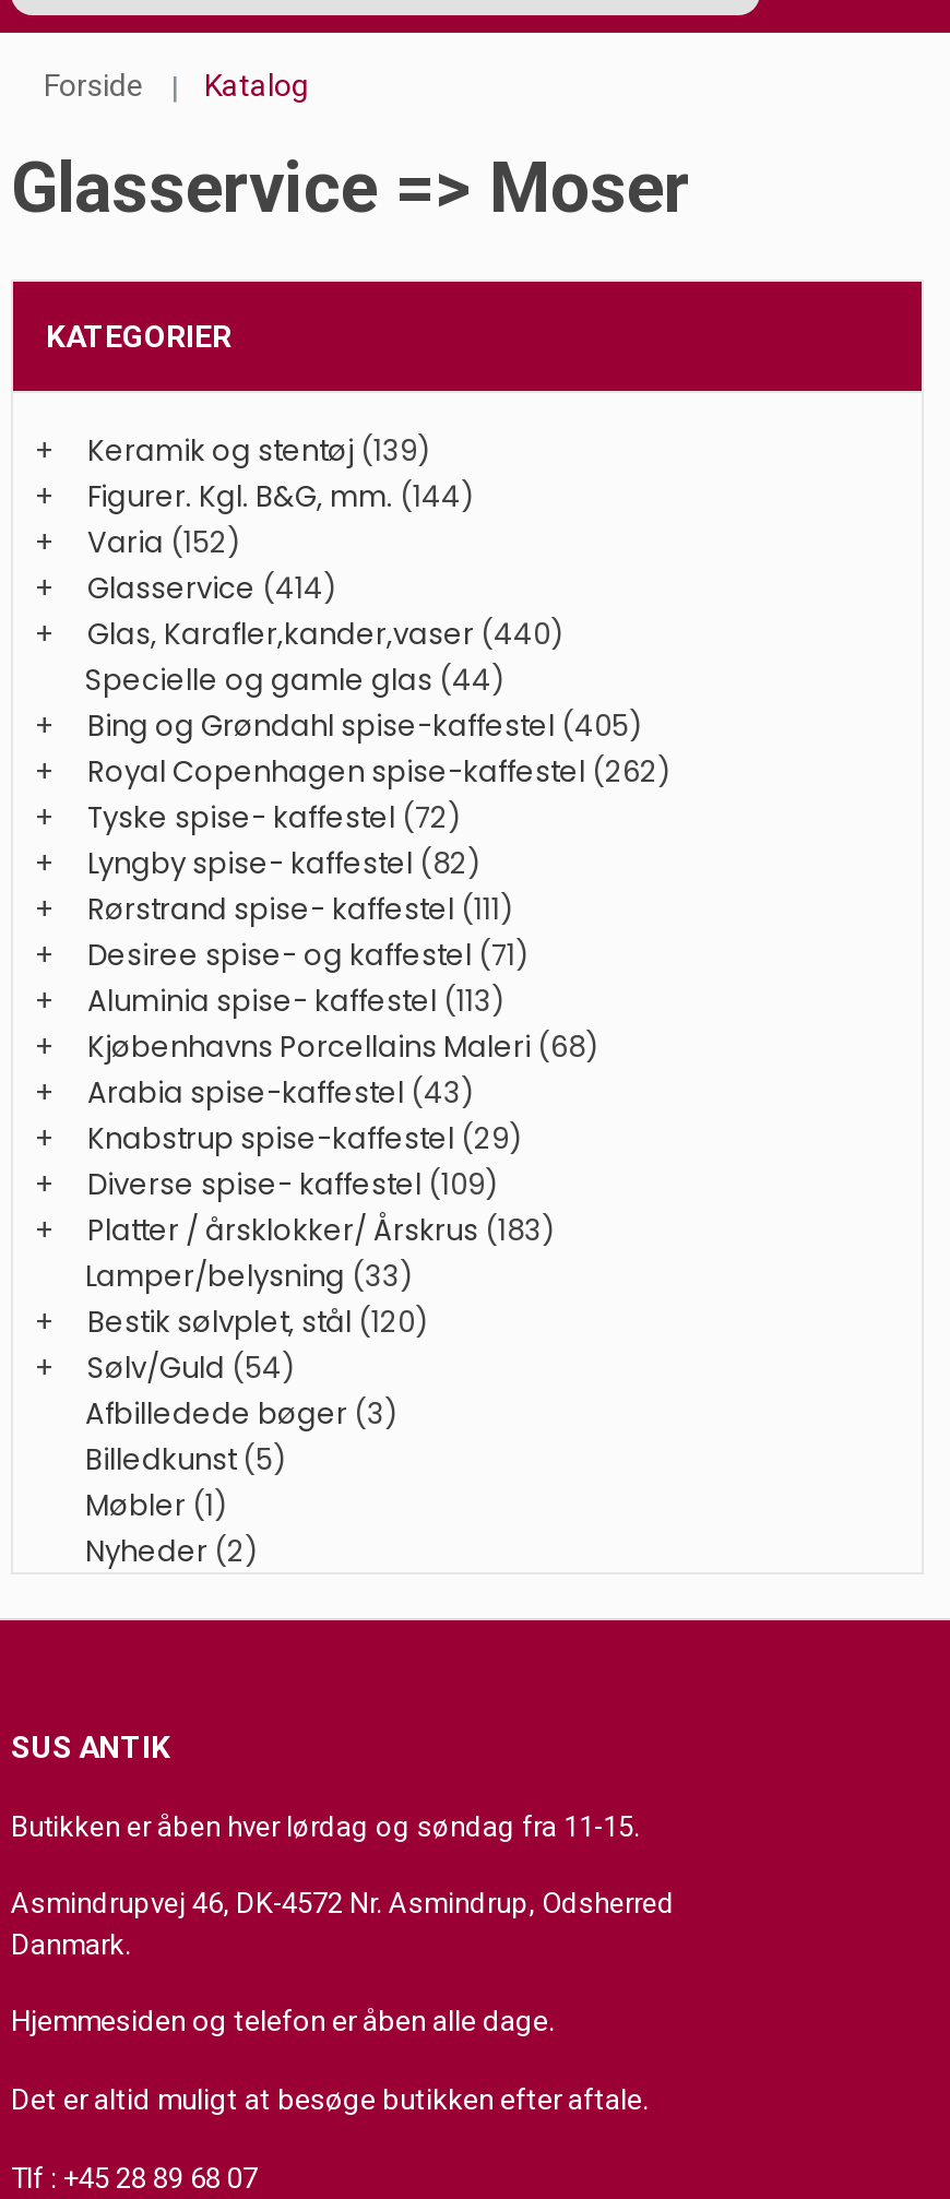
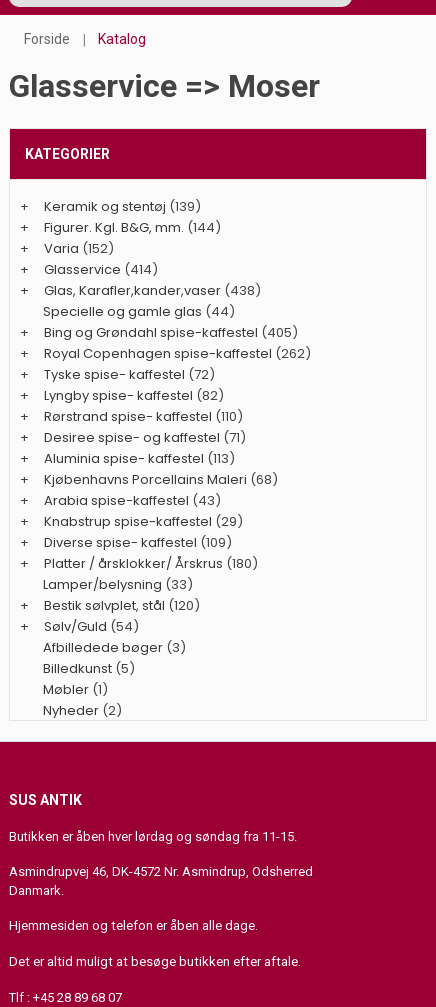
- Glas, Karafler,kander,vaser (440)
+ Glas, Karafler,kander,vaser (438)

- Rørstrand spise- kaffestel (111)
+ Rørstrand spise- kaffestel (110)

- Platter / årsklokker/ Årskrus (183)
+ Platter / årsklokker/ Årskrus (180)
